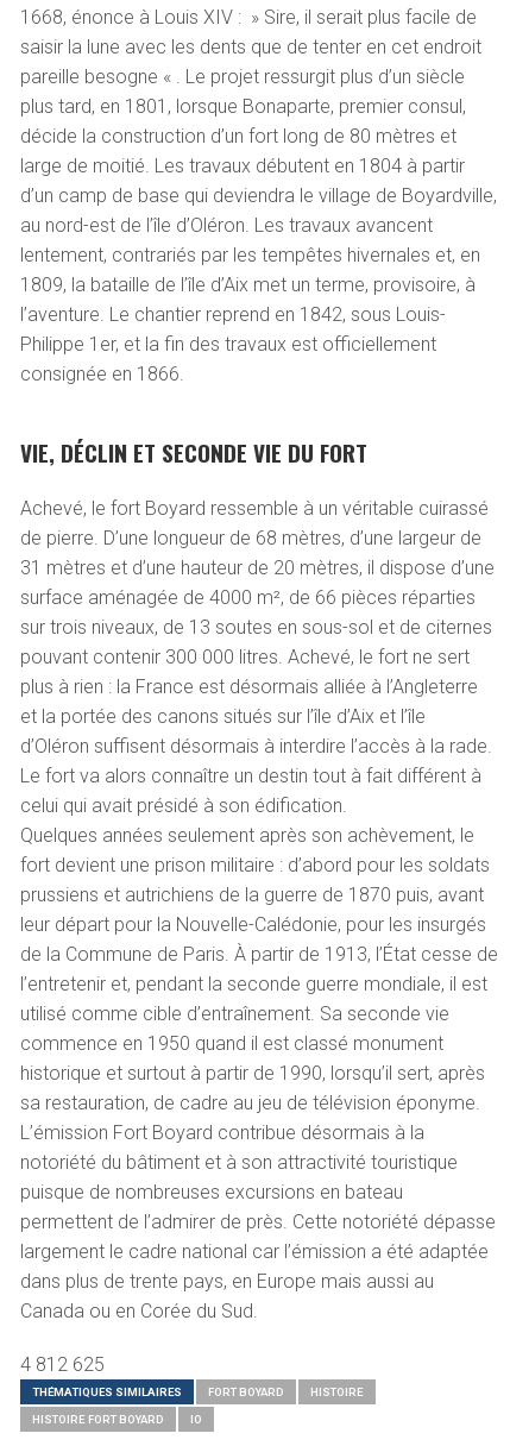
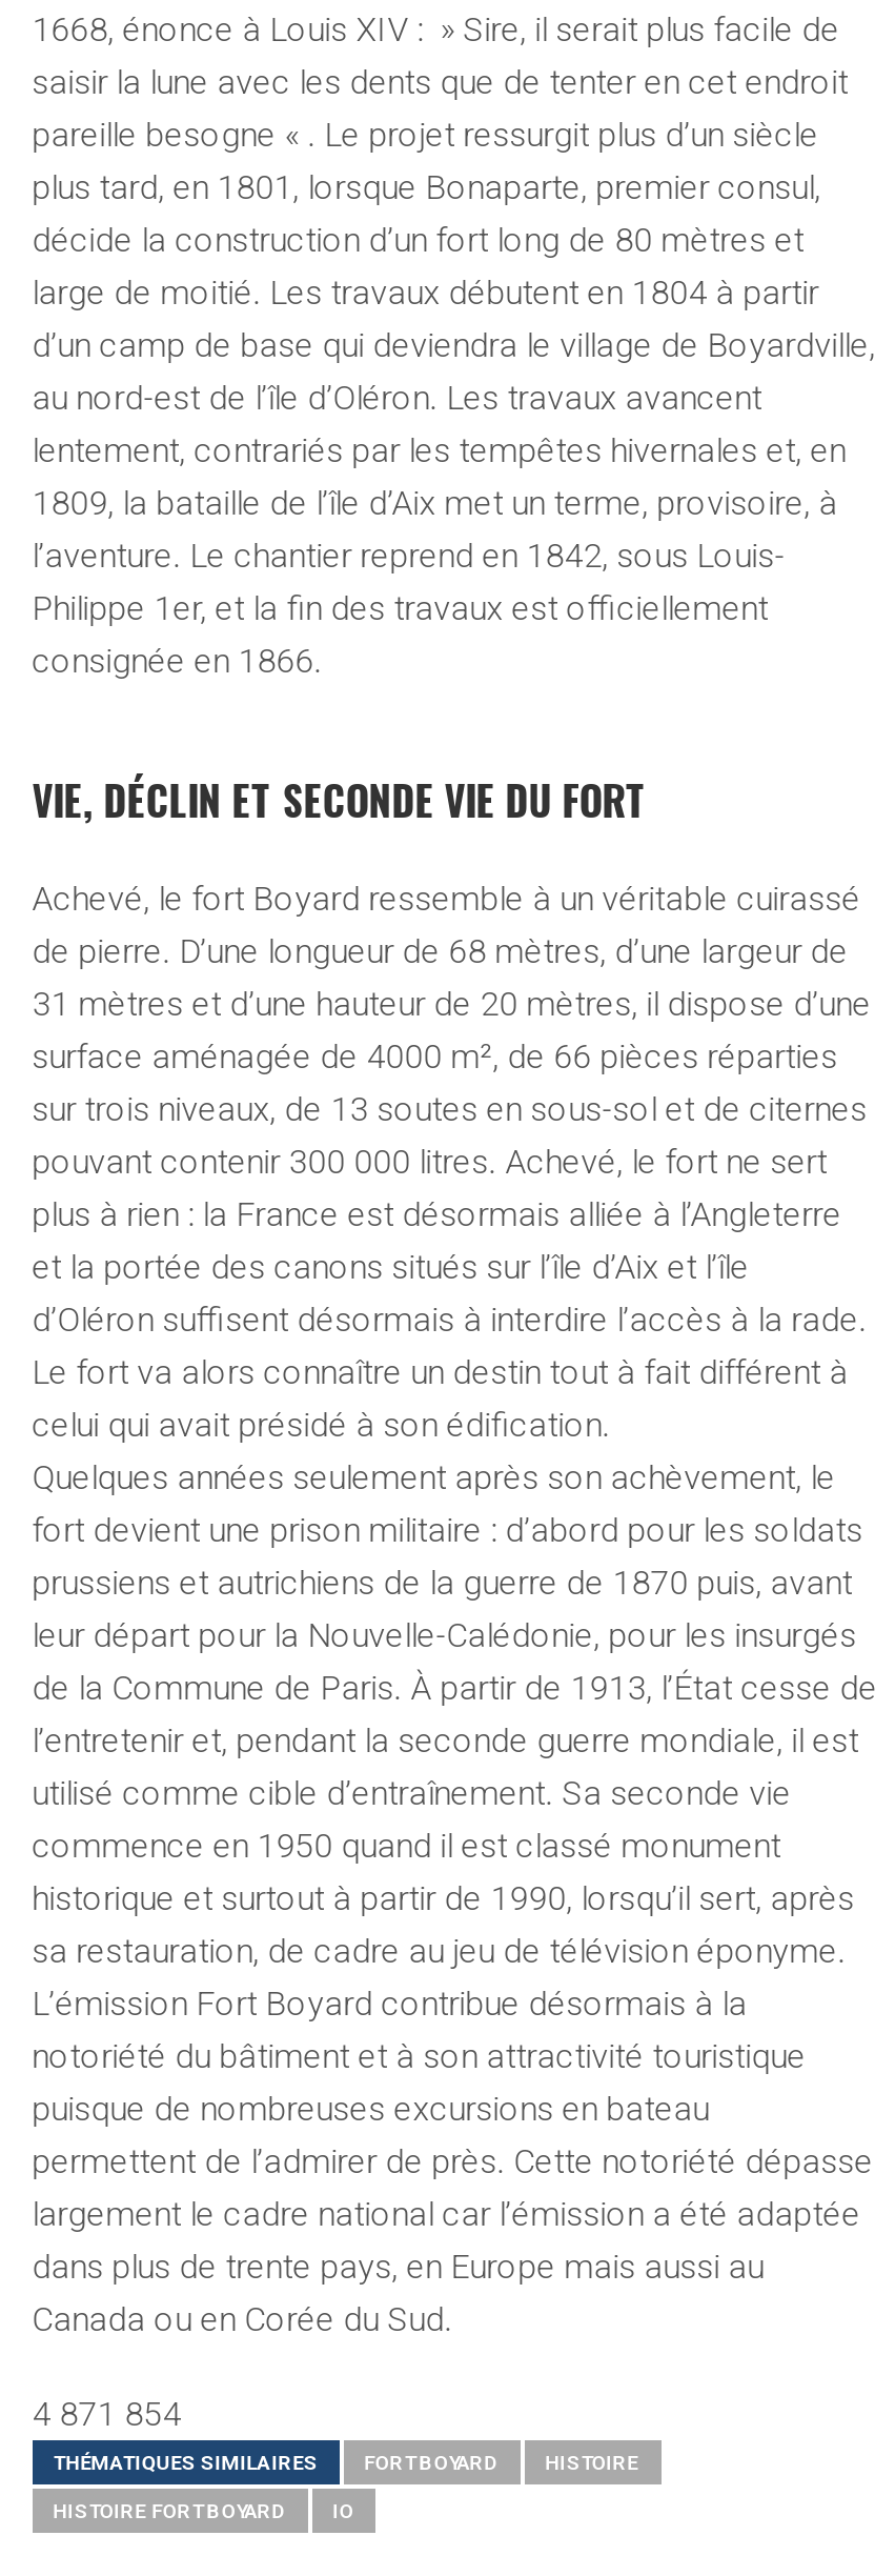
- 4 812 625
+ 4 871 854
